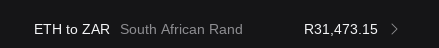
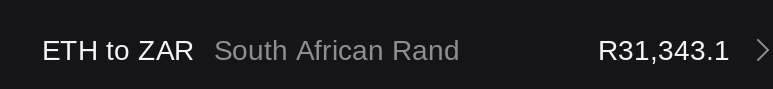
- R31,473.15
+ R31,343.1
